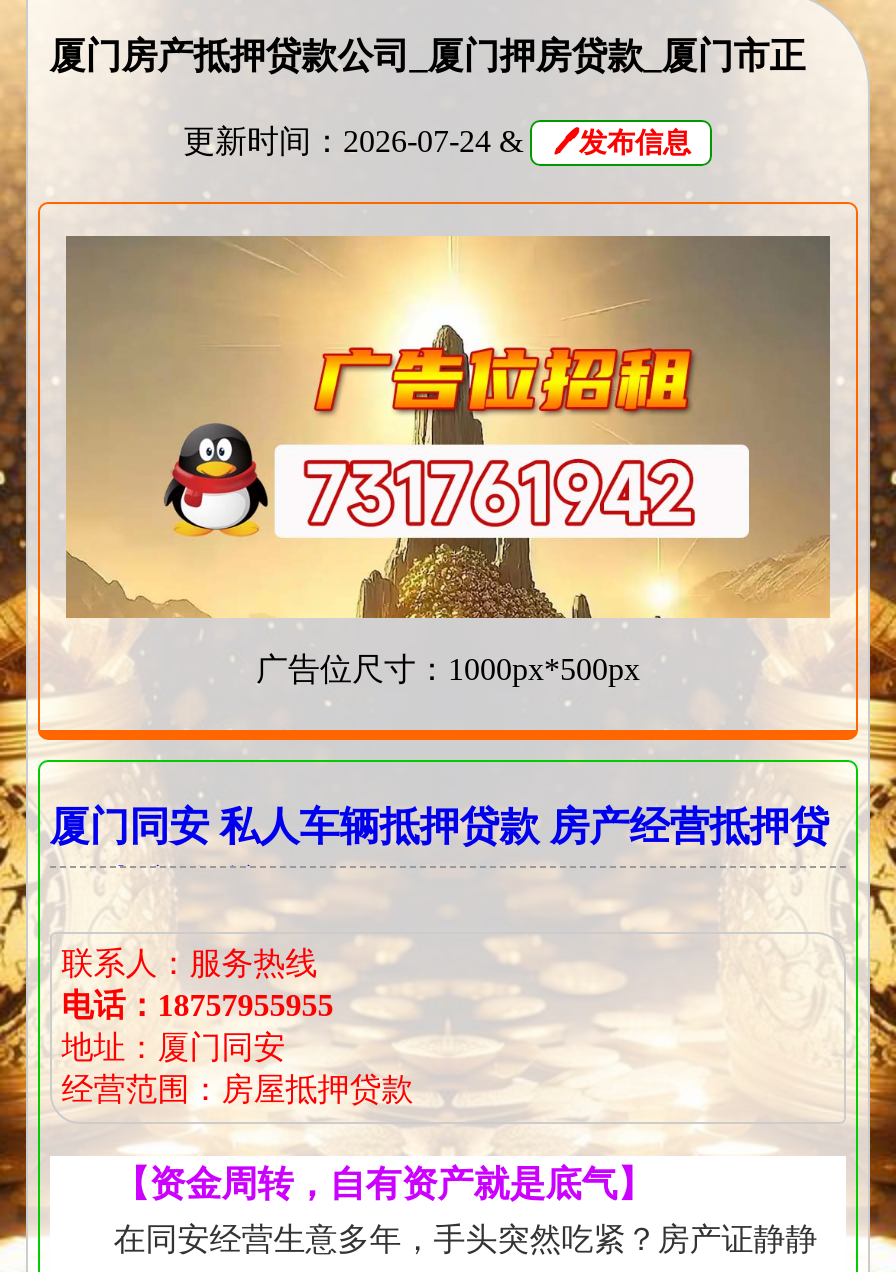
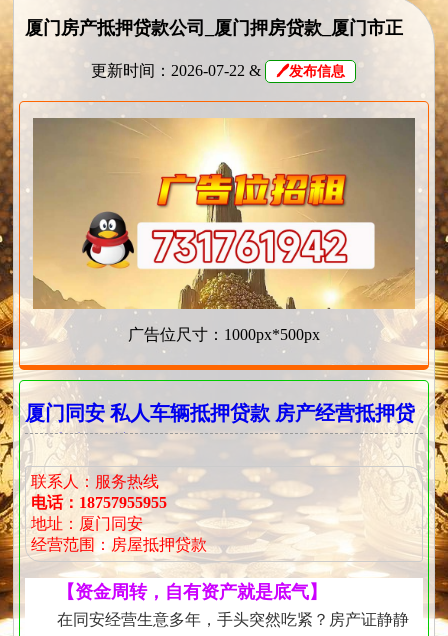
- 更新时间：2026-07-24 &
+ 更新时间：2026-07-22 &
